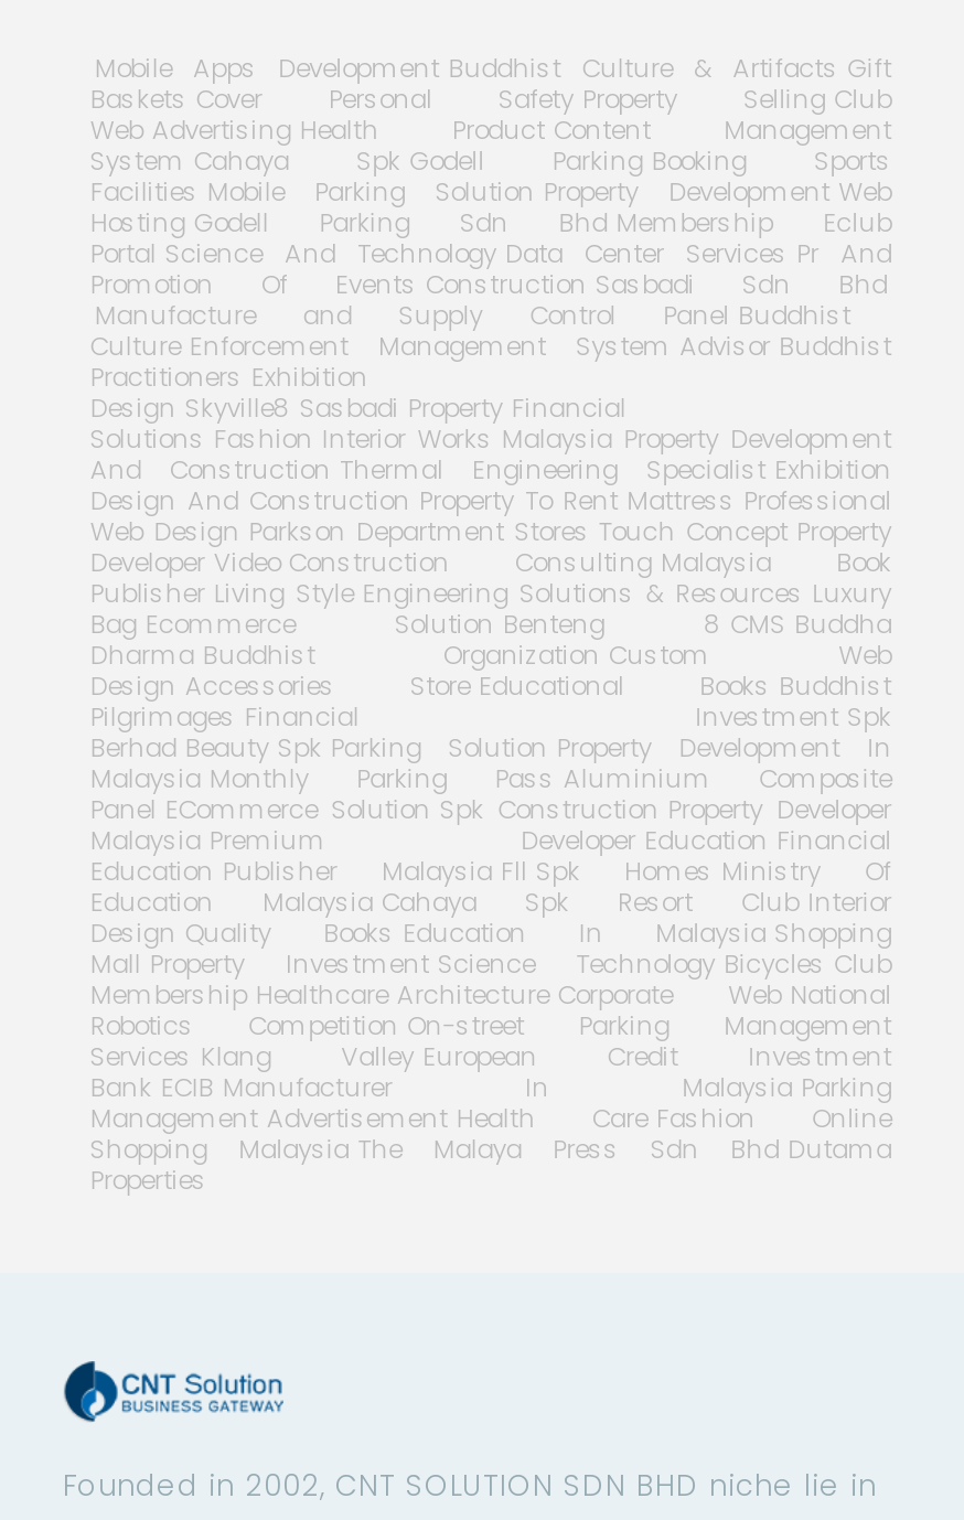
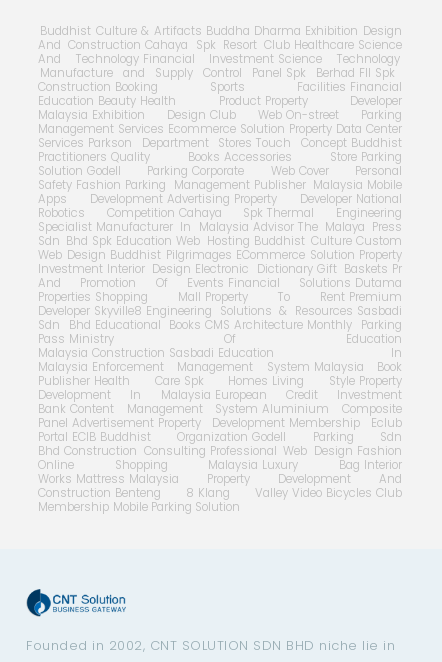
- Mobile Apps Development Buddhist Culture & Artifacts Gift
- Baskets Cover Personal Safety Property Selling Club
- Web Advertising Health Product Content Management
- System Cahaya Spk Godell Parking Booking Sports
- Facilities Mobile Parking Solution Property Development Web
- Hosting Godell Parking Sdn Bhd Membership Eclub
- Portal Science And Technology Data Center Services Pr And
- Promotion Of Events Construction Sasbadi Sdn Bhd
- Manufacture and Supply Control Panel Buddhist
- Culture Enforcement Management System Advisor Buddhist
- Practitioners Exhibition
- Design Skyville8 Sasbadi Property Financial
- Solutions Fashion Interior Works Malaysia Property Development
- And Construction Thermal Engineering Specialist Exhibition
- Design And Construction Property To Rent Mattress Professional
- Web Design Parkson Department Stores Touch Concept Property
- Developer Video Construction Consulting Malaysia Book
- Publisher Living Style Engineering Solutions & Resources Luxury
- Bag Ecommerce Solution Benteng 8 CMS Buddha
- Dharma Buddhist Organization Custom Web
- Design Accessories Store Educational Books Buddhist
- Pilgrimages Financial Investment Spk
- Berhad Beauty Spk Parking Solution Property Development In
- Malaysia Monthly Parking Pass Aluminium Composite
- Panel ECommerce Solution Spk Construction Property Developer
- Malaysia Premium Developer Education Financial
- Education Publisher Malaysia Fll Spk Homes Ministry Of
- Education Malaysia Cahaya Spk Resort Club Interior
- Design Quality Books Education In Malaysia Shopping
- Mall Property Investment Science Technology Bicycles Club
- Membership Healthcare Architecture Corporate Web National
- Robotics Competition On-street Parking Management
- Services Klang Valley European Credit Investment
- Bank ECIB Manufacturer In Malaysia Parking
- Management Advertisement Health Care Fashion Online
- Shopping Malaysia The Malaya Press Sdn Bhd Dutama
- Properties
+ Buddhist Culture & Artifacts Buddha Dharma Exhibition Design
+ And Construction Cahaya Spk Resort Club Healthcare Science
+ And Technology Financial Investment Science Technology
+ Manufacture and Supply Control Panel Spk Berhad Fll Spk
+ Construction Booking Sports Facilities Financial
+ Education Beauty Health Product Property Developer
+ Malaysia Exhibition Design Club Web On-street Parking
+ Management Services Ecommerce Solution Property Data Center
+ Services Parkson Department Stores Touch Concept Buddhist
+ Practitioners Quality Books Accessories Store Parking
+ Solution Godell Parking Corporate Web Cover Personal
+ Safety Fashion Parking Management Publisher Malaysia Mobile
+ Apps Development Advertising Property Developer National
+ Robotics Competition Cahaya Spk Thermal Engineering
+ Specialist Manufacturer In Malaysia Advisor The Malaya Press
+ Sdn Bhd Spk Education Web Hosting Buddhist Culture Custom
+ Web Design Buddhist Pilgrimages ECommerce Solution Property
+ Investment Interior Design Electronic Dictionary Gift Baskets Pr
+ And Promotion Of Events Financial Solutions Dutama
+ Properties Shopping Mall Property To Rent Premium
+ Developer Skyville8 Engineering Solutions & Resources Sasbadi
+ Sdn Bhd Educational Books CMS Architecture Monthly Parking
+ Pass Ministry Of Education
+ Malaysia Construction Sasbadi Education In
+ Malaysia Enforcement Management System Malaysia Book
+ Publisher Health Care Spk Homes Living Style Property
+ Development In Malaysia European Credit Investment
+ Bank Content Management System Aluminium Composite
+ Panel Advertisement Property Development Membership Eclub
+ Portal ECIB Buddhist Organization Godell Parking Sdn
+ Bhd Construction Consulting Professional Web Design Fashion
+ Online Shopping Malaysia Luxury Bag Interior
+ Works Mattress Malaysia Property Development And
+ Construction Benteng 8 Klang Valley Video Bicycles Club
+ Membership Mobile Parking Solution
